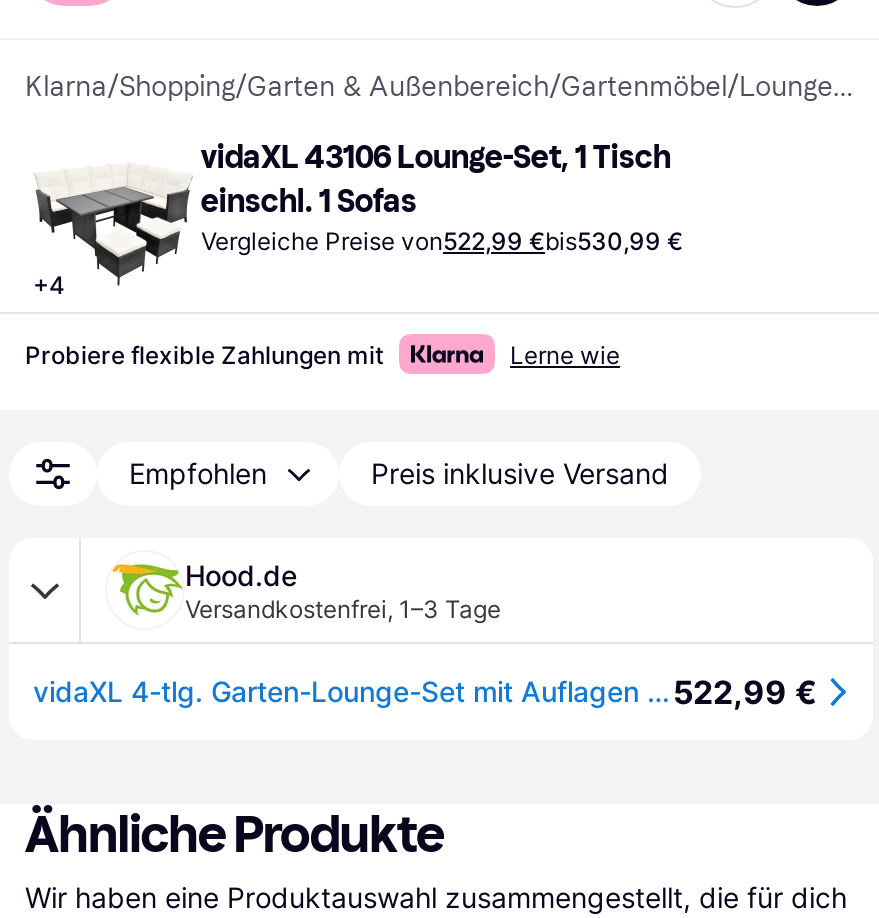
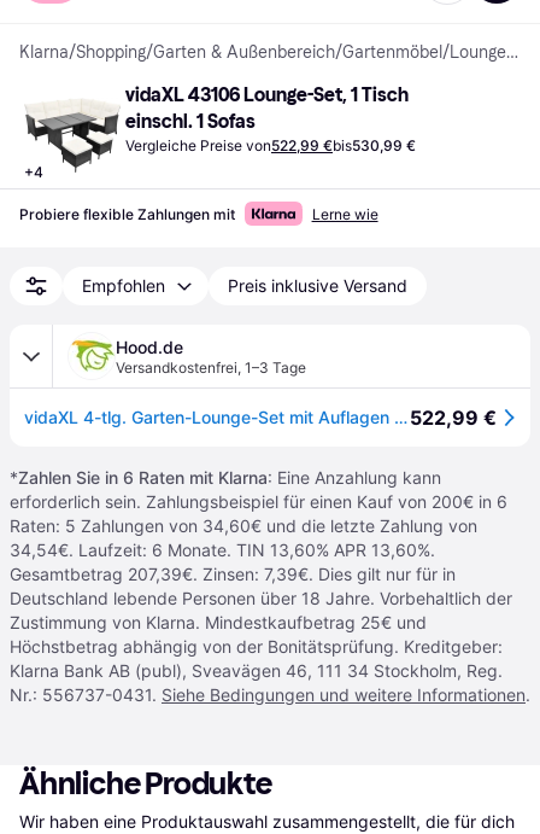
+ *Zahlen Sie in 6 Raten mit Klarna: Eine Anzahlung kann
+ erforderlich sein. Zahlungsbeispiel für einen Kauf von 200€ in 6
+ Raten: 5 Zahlungen von 34,60€ und die letzte Zahlung von
+ 34,54€. Laufzeit: 6 Monate. TIN 13,60% APR 13,60%.
+ Gesamtbetrag 207,39€. Zinsen: 7,39€. Dies gilt nur für in
+ Deutschland lebende Personen über 18 Jahre. Vorbehaltlich der
+ Zustimmung von Klarna. Mindestkaufbetrag 25€ und
+ Höchstbetrag abhängig von der Bonitätsprüfung. Kreditgeber:
+ Klarna Bank AB (publ), Sveavägen 46, 111 34 Stockholm, Reg.
+ Nr.: 556737-0431. Siehe Bedingungen und weitere Informationen.
